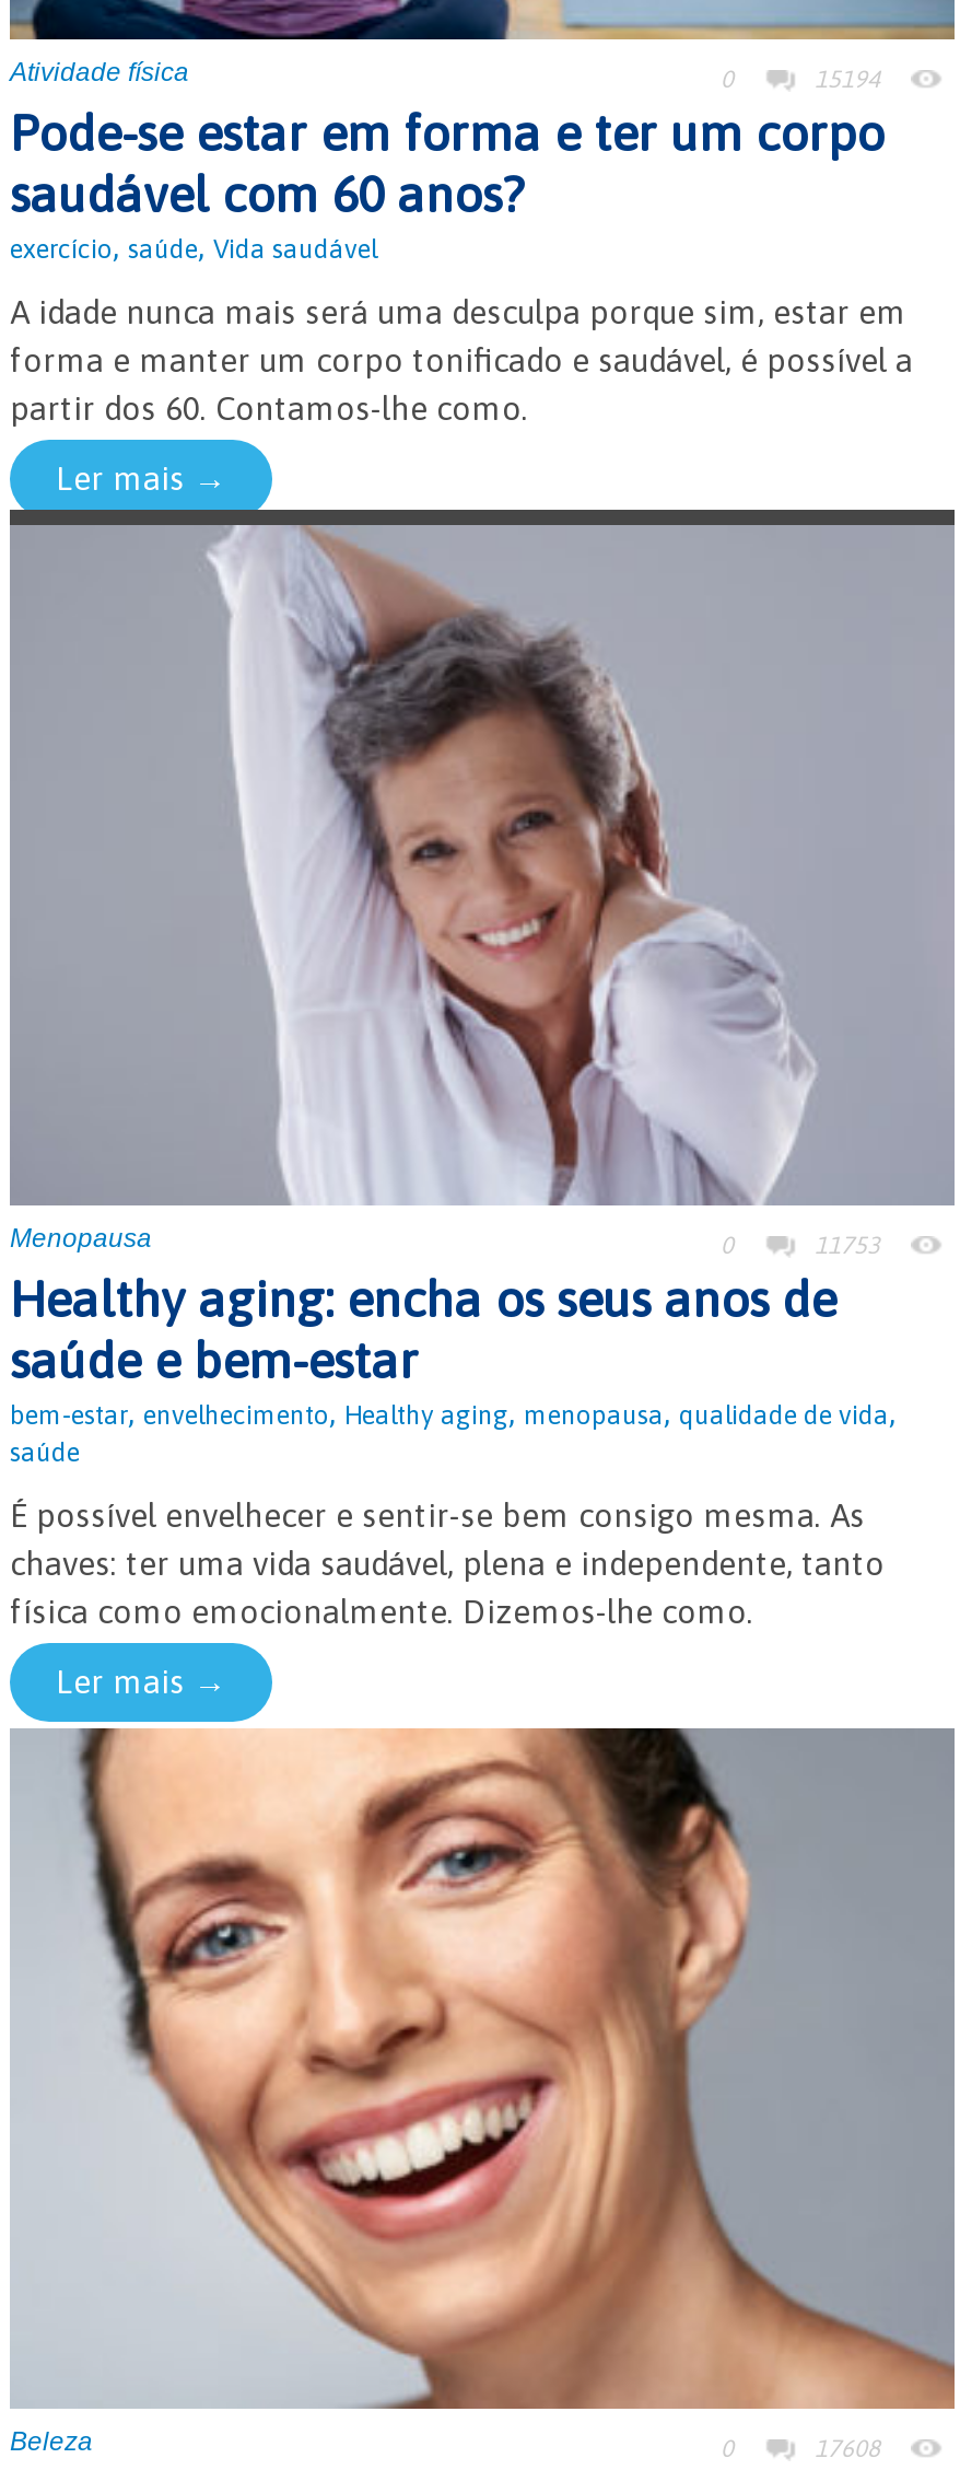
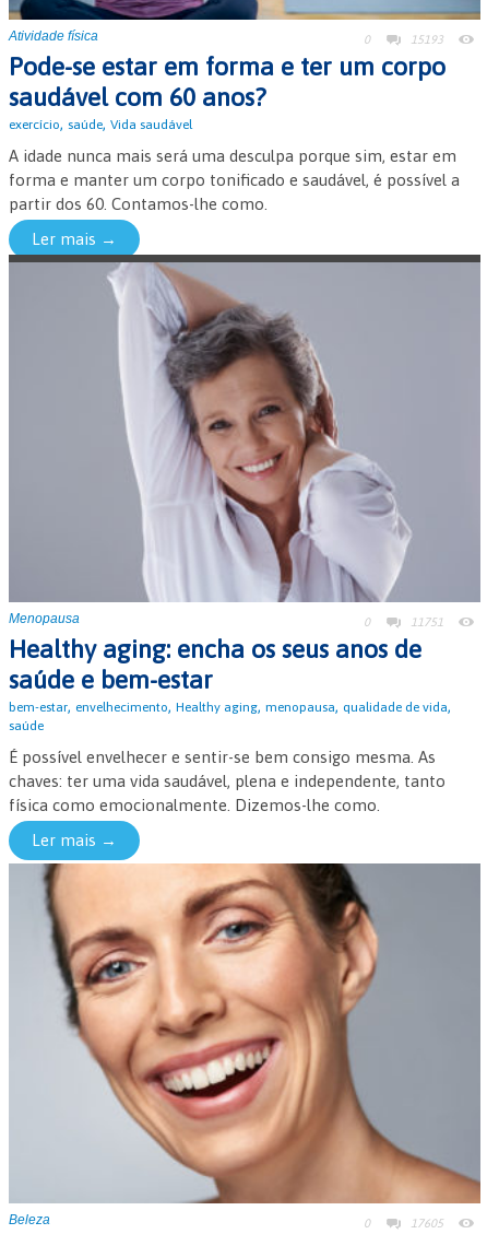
- 15194
+ 15193

- 11753
+ 11751

- 17608
+ 17605
